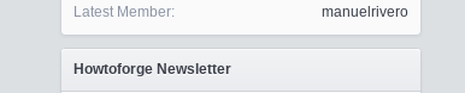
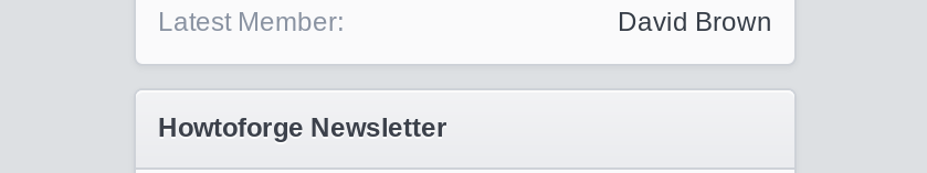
- manuelrivero
+ David Brown
